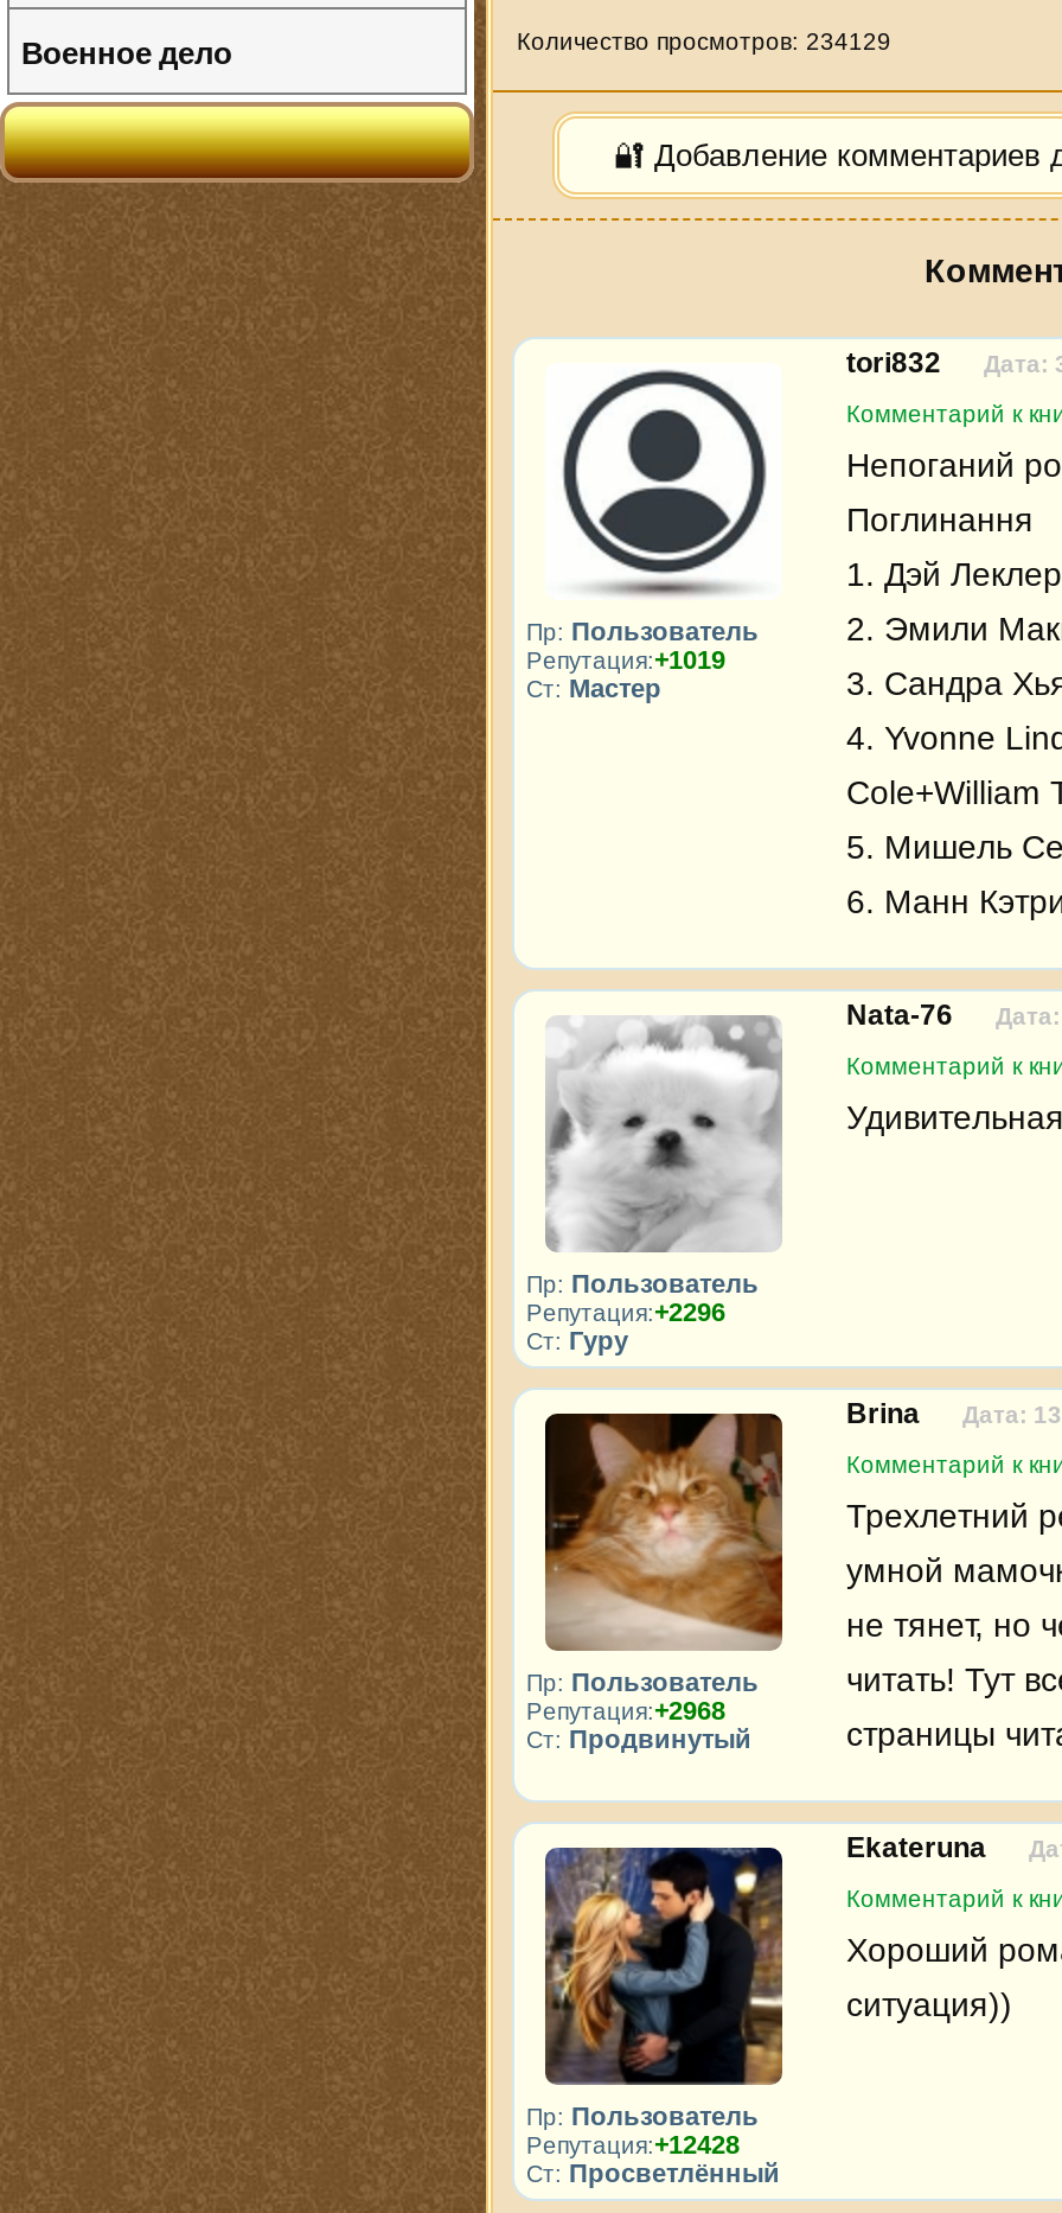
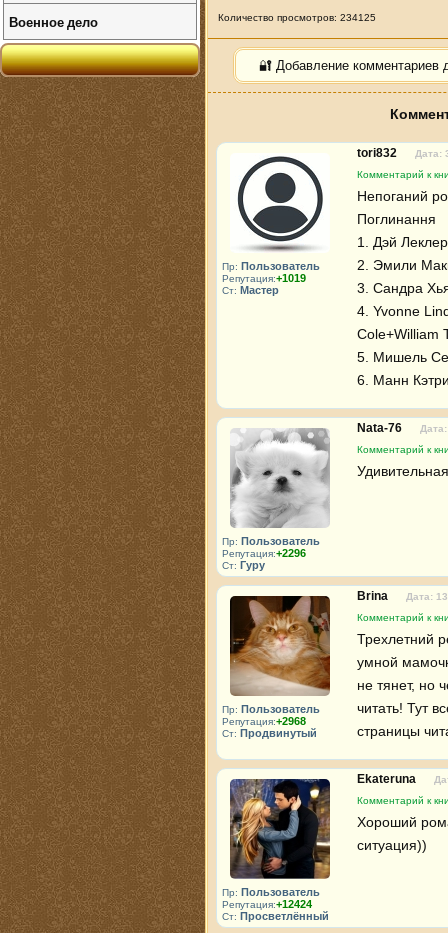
- Количество просмотров: 234129
+ Количество просмотров: 234125

- Репутация:+12428
+ Репутация:+12424
